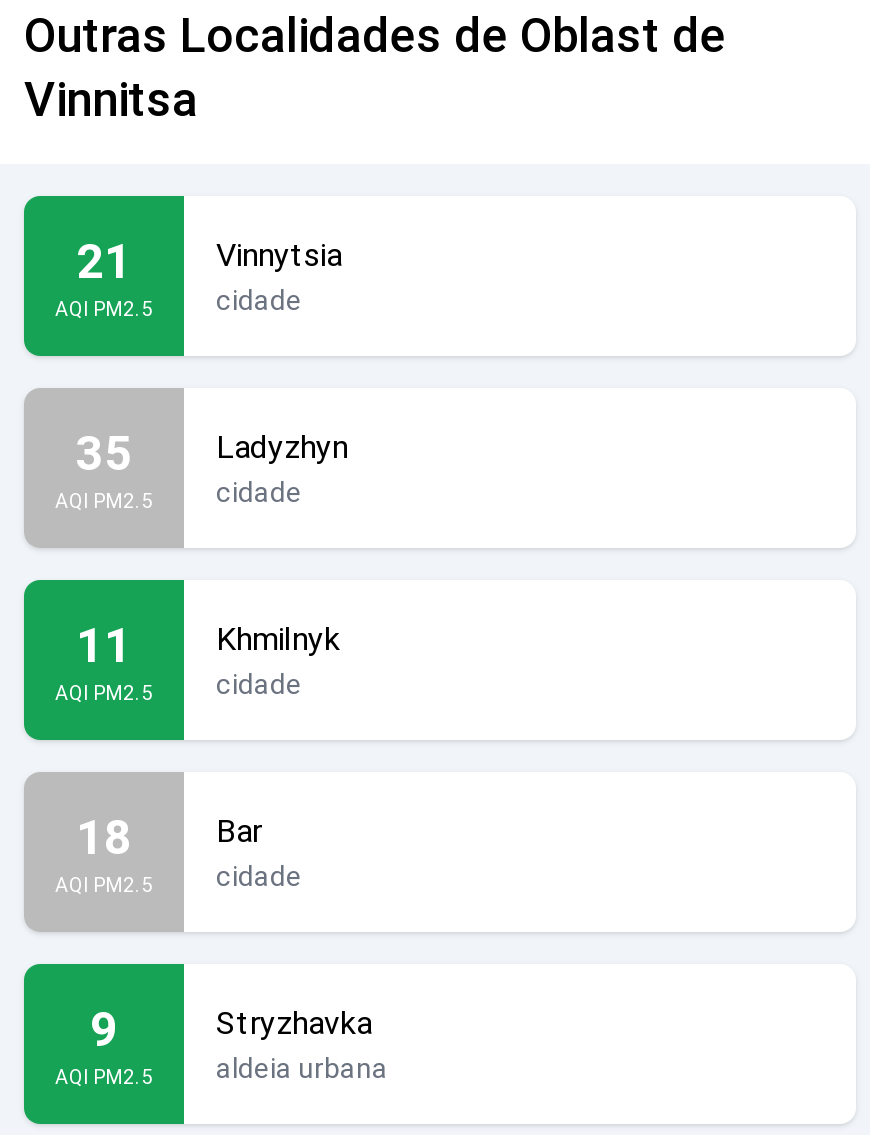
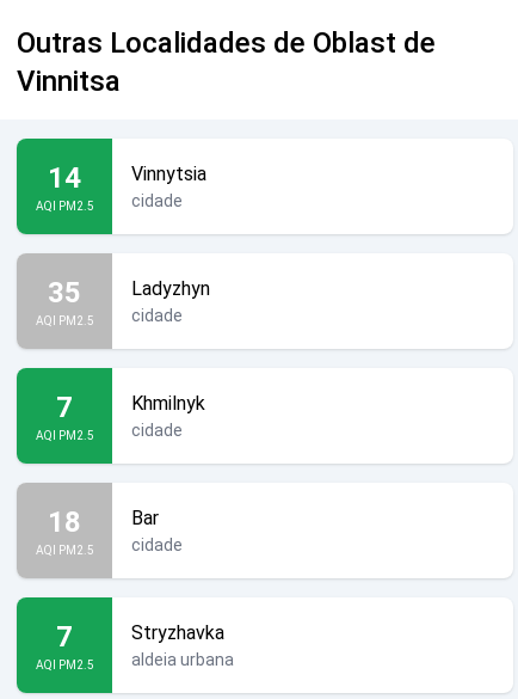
- 21
+ 14

- 11
+ 7

- 9
+ 7
